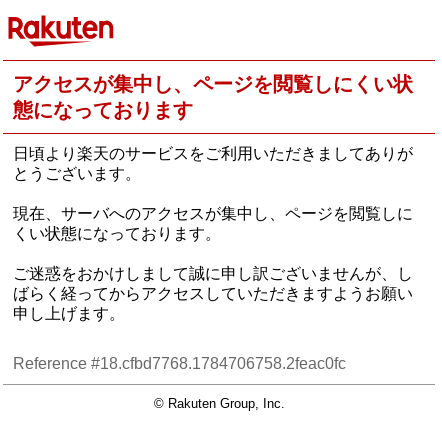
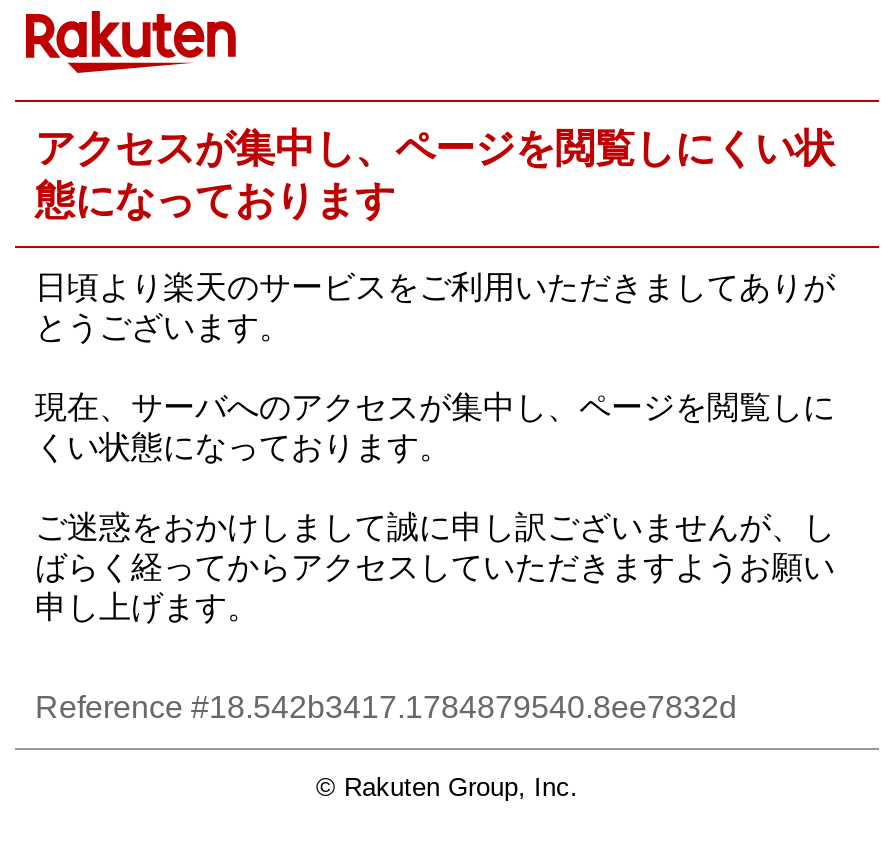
- Reference #18.cfbd7768.1784706758.2feac0fc
+ Reference #18.542b3417.1784879540.8ee7832d
